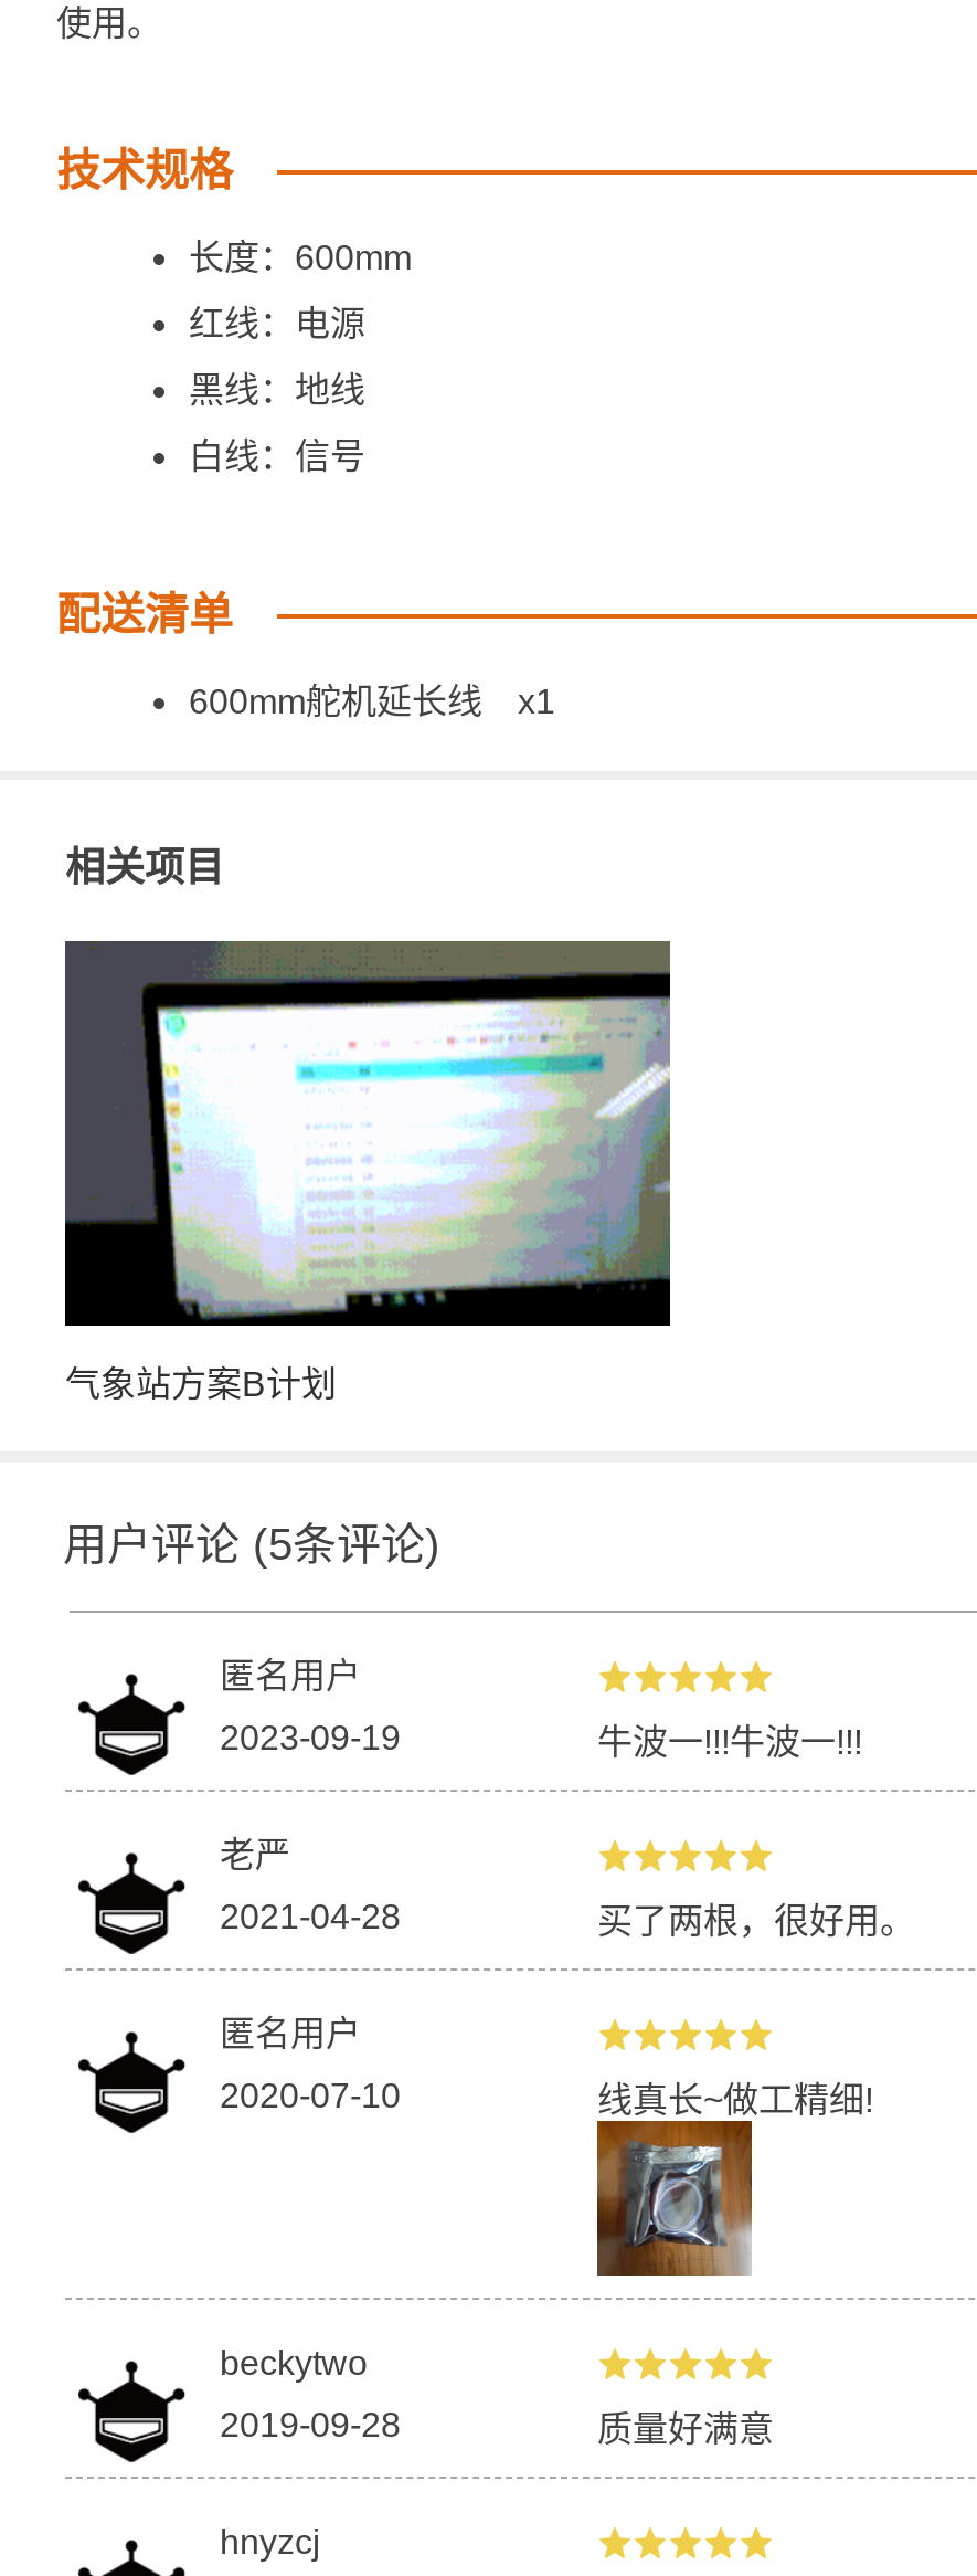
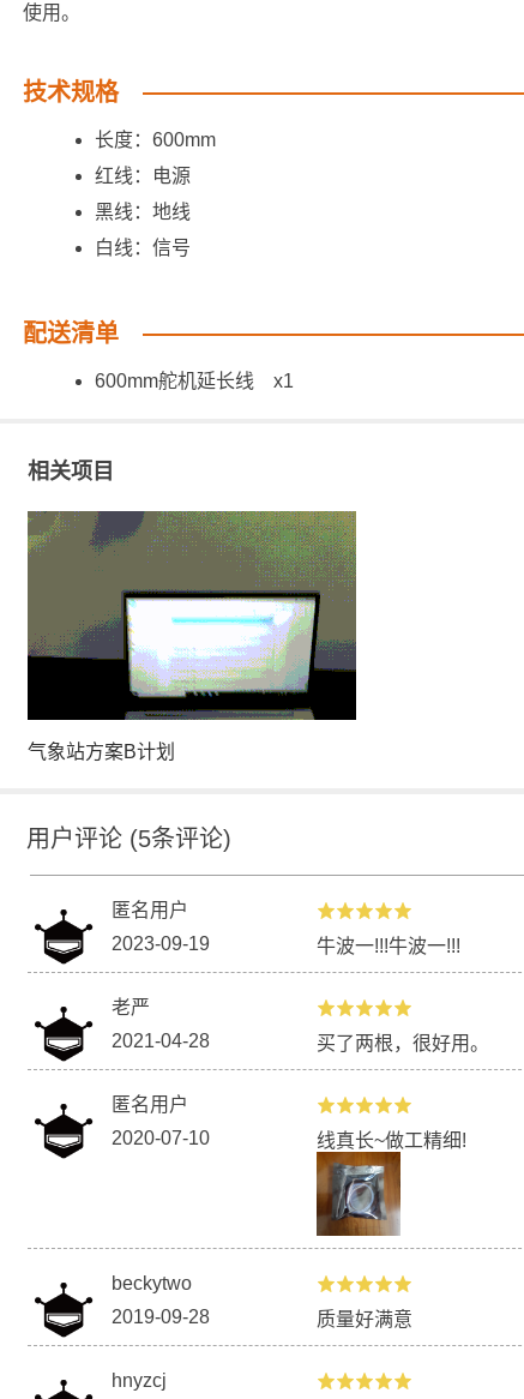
- [image]
+ [image]
